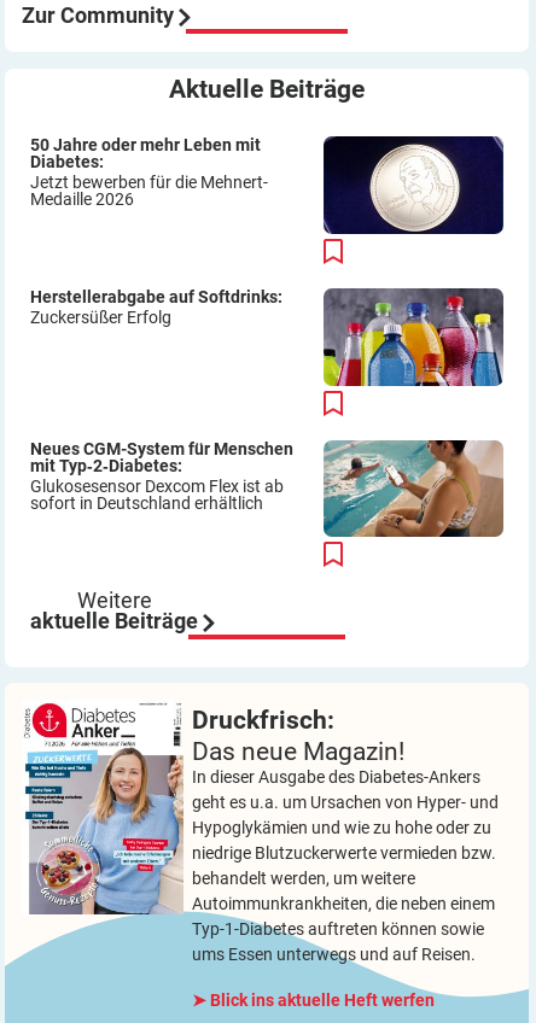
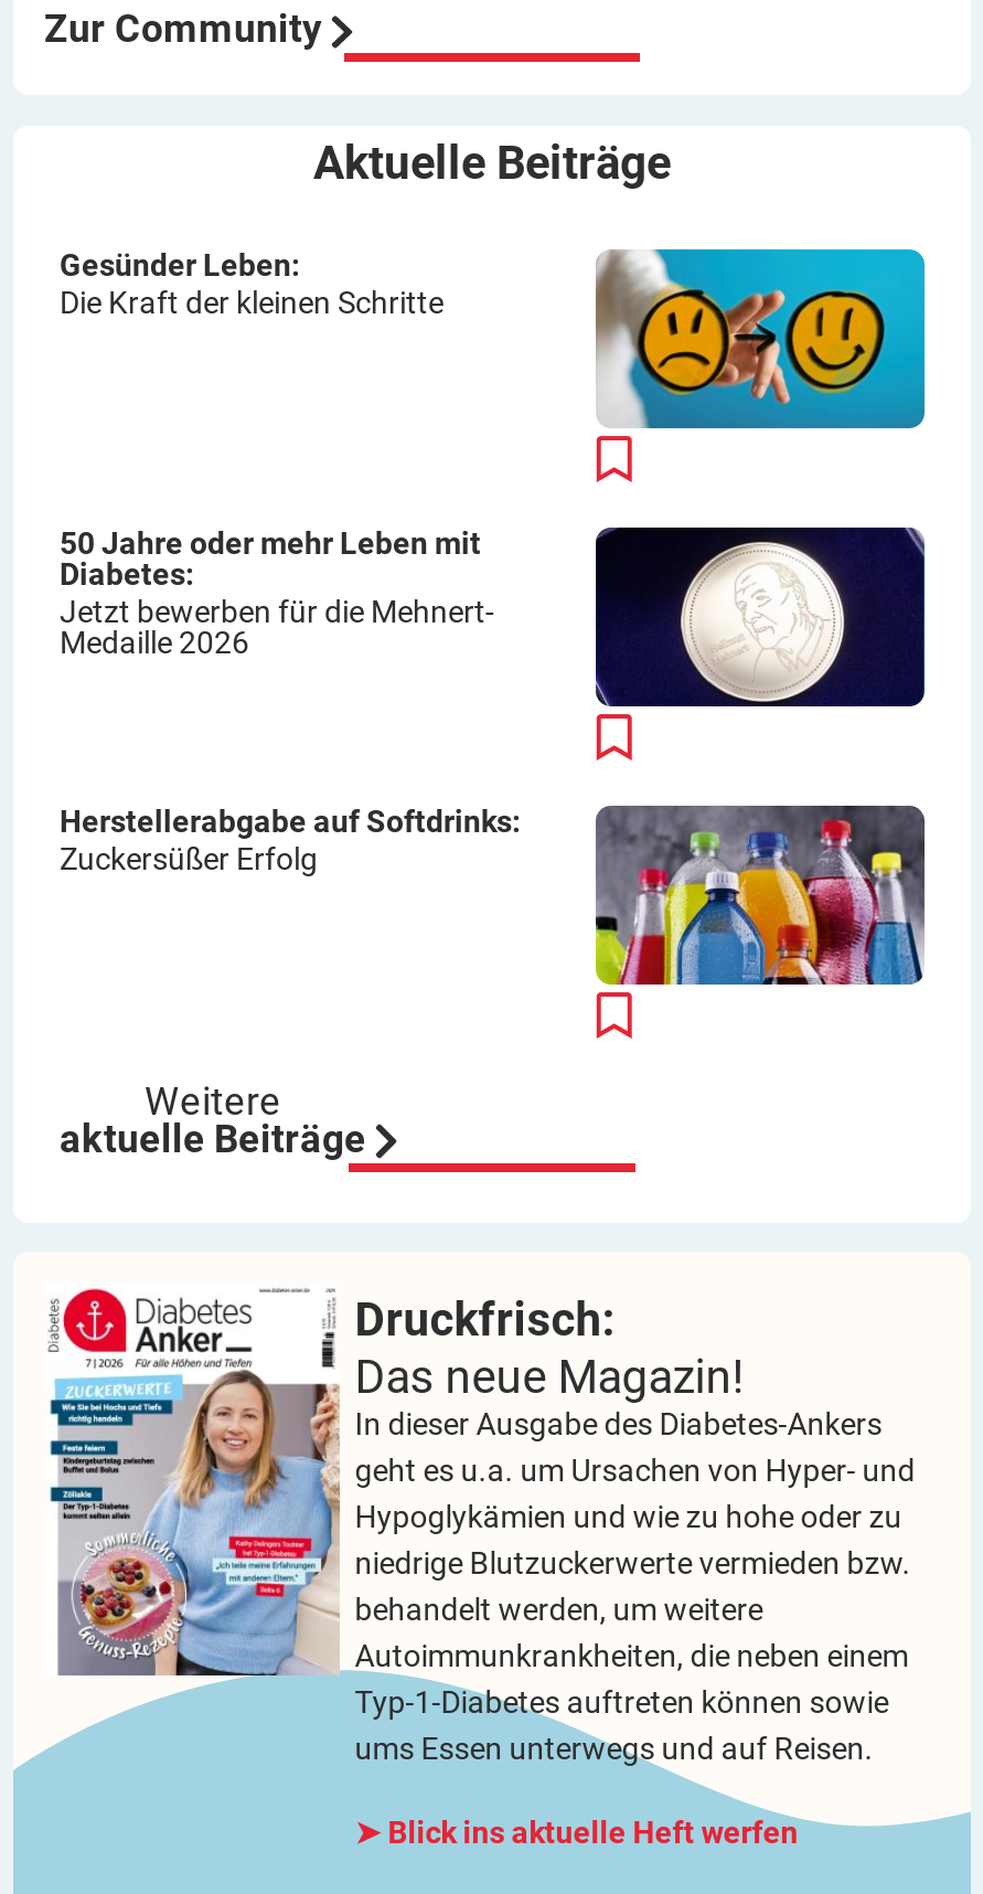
+ Gesünder Leben:
+ Die Kraft der kleinen Schritte

+ [image]

moved down: [image] | 50 Jahre oder mehr Leben mit | Diabetes: | Jetzt bewerben für die Mehnert- | Medaille 2026 | Herstellerabgabe auf Softdrinks: | Zuckersüßer Erfolg

moved down: [image]

- [image]
- Neues CGM-System für Menschen
- mit Typ‑2‑Diabetes:
- Glukosesensor Dexcom Flex ist ab
- sofort in Deutschland erhältlich
